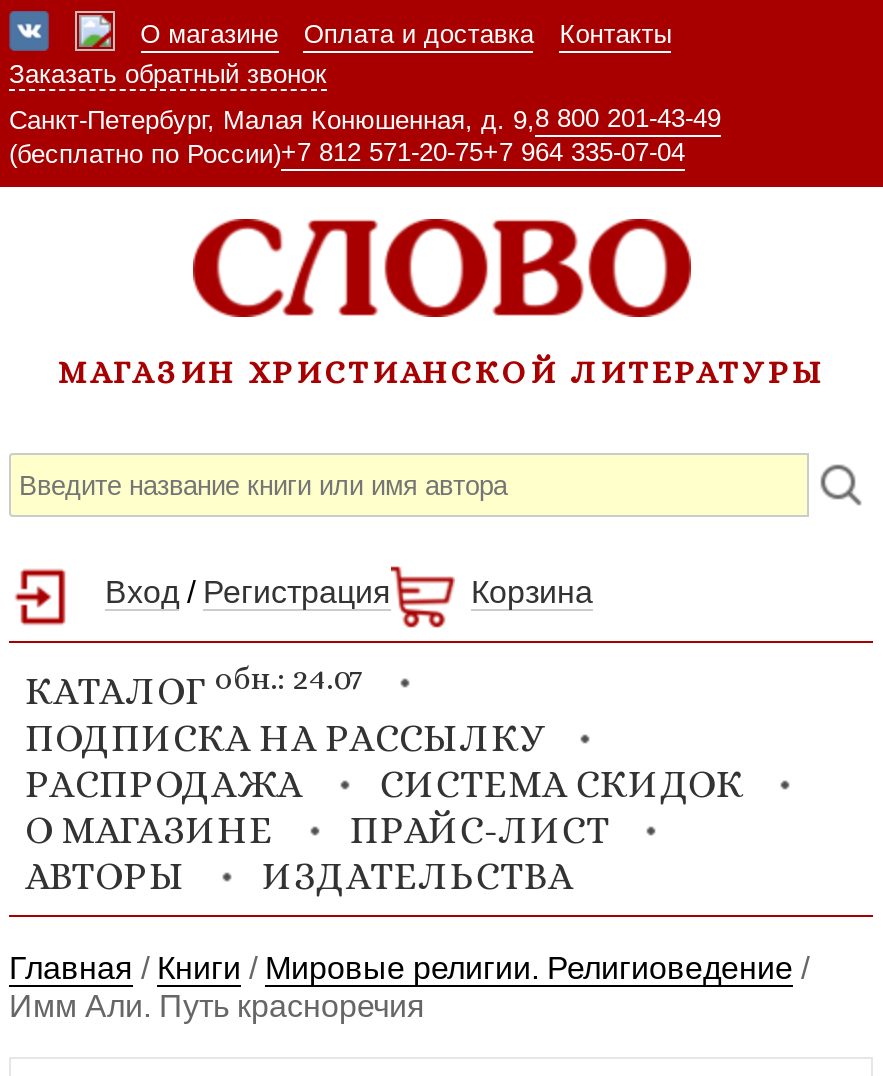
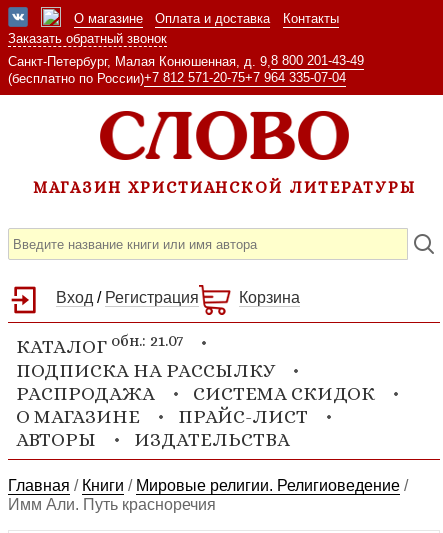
- КАТАЛОГ обн.: 24.07
+ КАТАЛОГ обн.: 21.07
